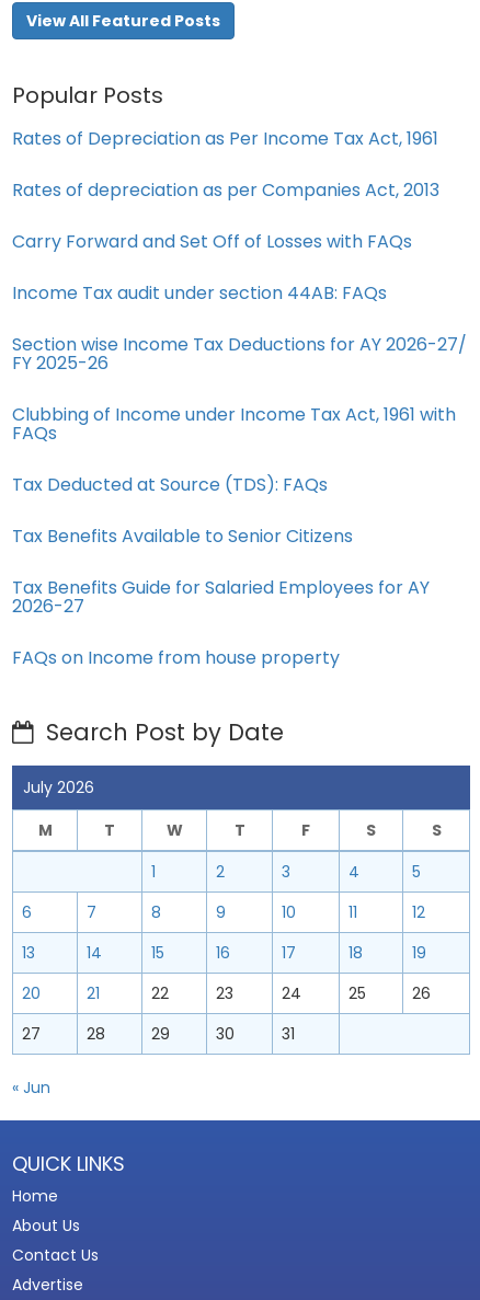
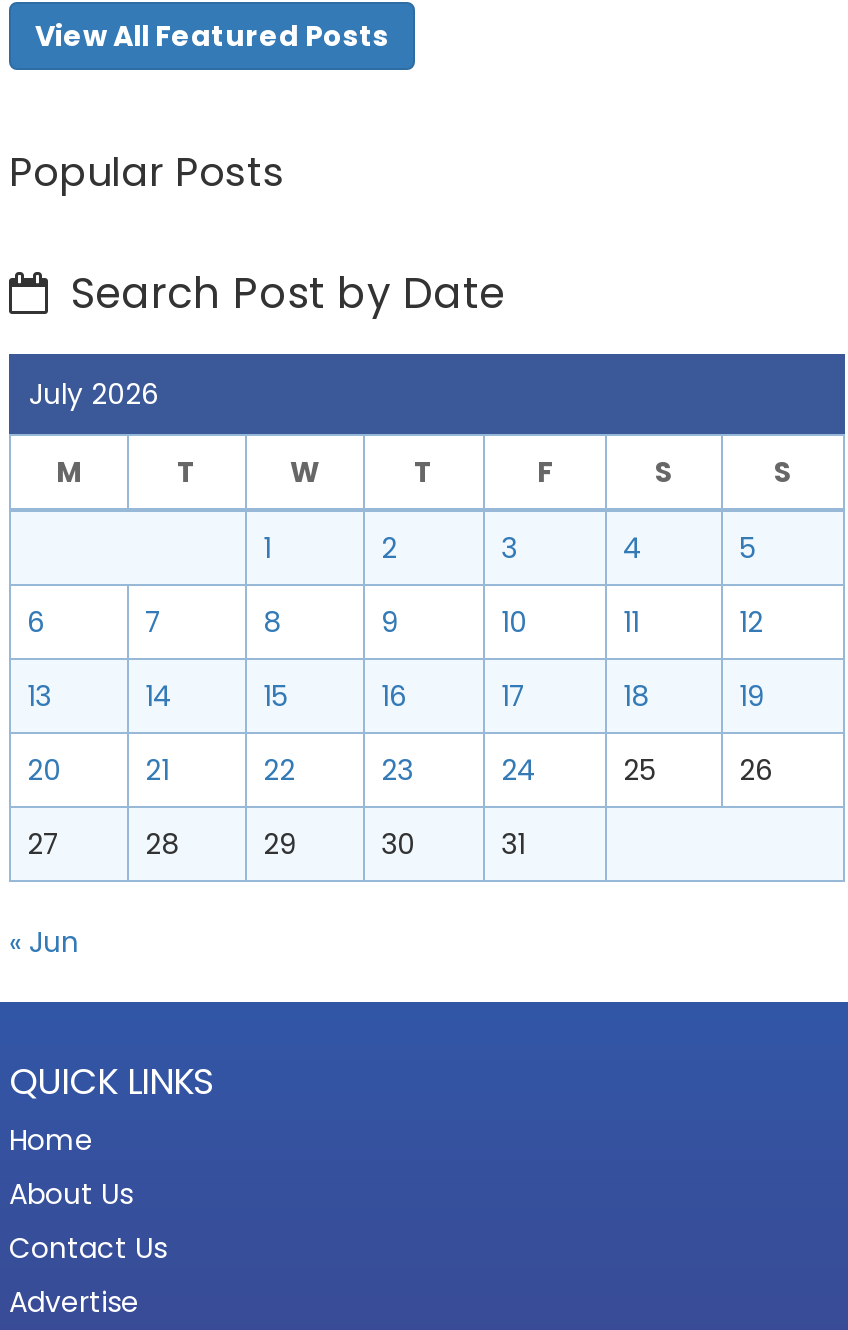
- Rates of Depreciation as Per Income Tax Act, 1961
- Rates of depreciation as per Companies Act, 2013
- Carry Forward and Set Off of Losses with FAQs
- Income Tax audit under section 44AB: FAQs
- Section wise Income Tax Deductions for AY 2026-27/
- FY 2025-26
- Clubbing of Income under Income Tax Act, 1961 with
- FAQs
- Tax Deducted at Source (TDS): FAQs
- Tax Benefits Available to Senior Citizens
- Tax Benefits Guide for Salaried Employees for AY
- 2026-27
- FAQs on Income from house property
